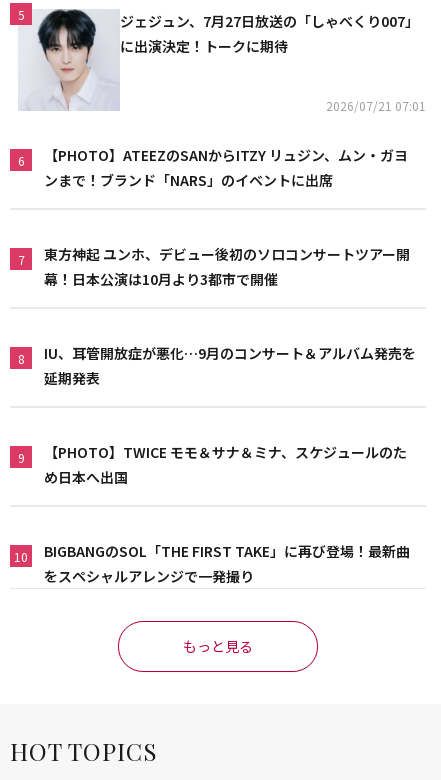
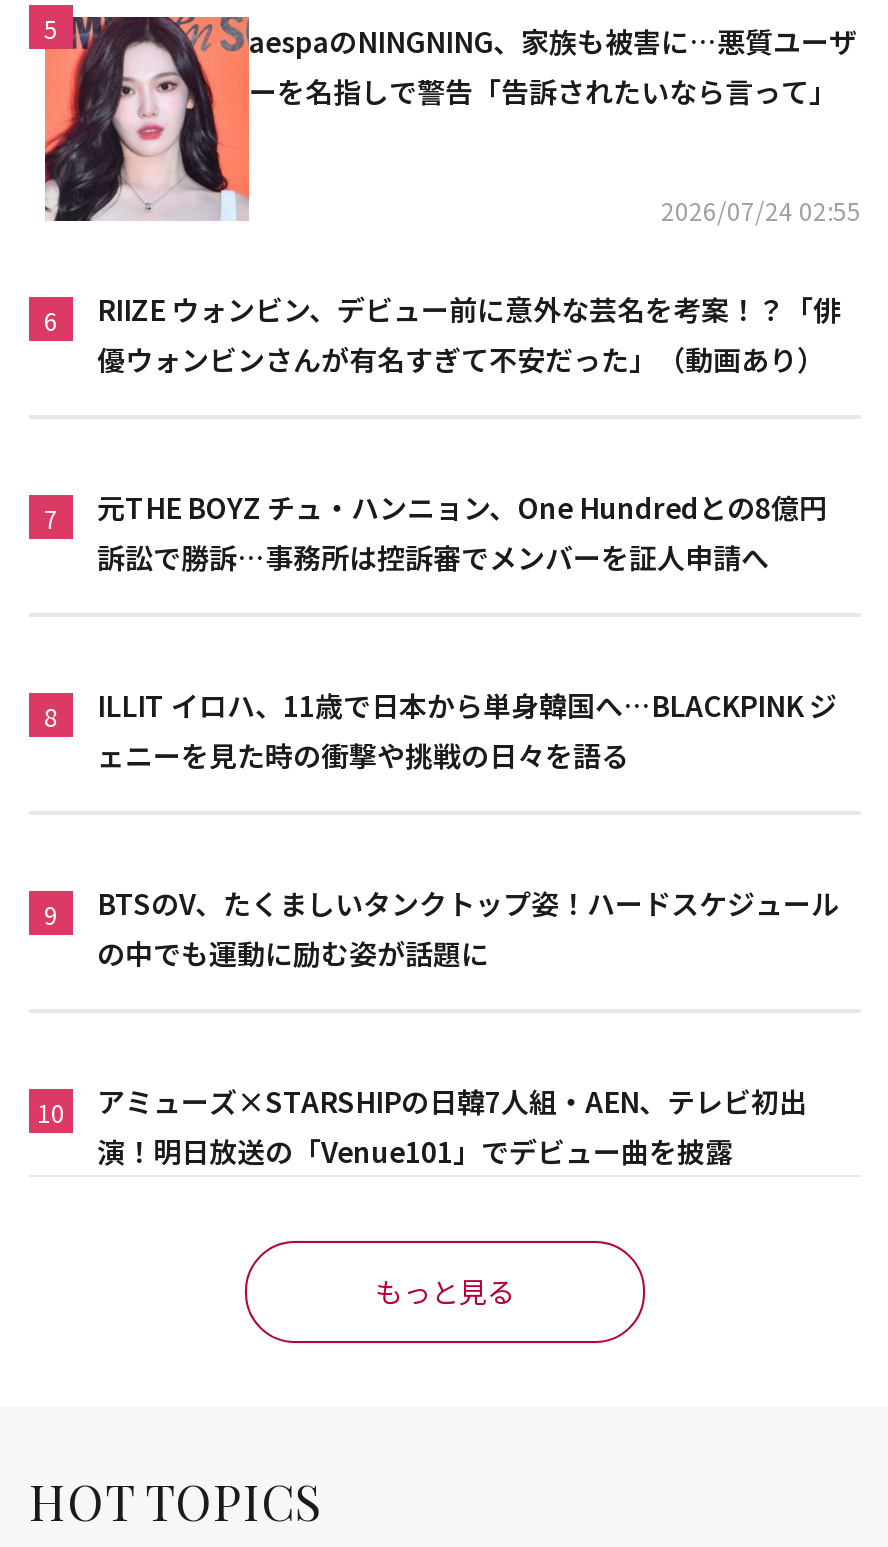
- [image]
- ジェジュン、7月27日放送の「しゃべくり007」
- に出演決定！トークに期待
+ [image]
+ aespaのNINGNING、家族も被害に…悪質ユーザ
+ ーを名指しで警告「告訴されたいなら言って」

- 2026/07/21 07:01
+ 2026/07/24 02:55

- 【PHOTO】ATEEZのSANからITZY リュジン、ムン・ガヨ
- ンまで！ブランド「NARS」のイベントに出席
+ RIIZE ウォンビン、デビュー前に意外な芸名を考案！？「俳
+ 優ウォンビンさんが有名すぎて不安だった」（動画あり）

- 東方神起 ユンホ、デビュー後初のソロコンサートツアー開
- 幕！日本公演は10月より3都市で開催
+ 元THE BOYZ チュ・ハンニョン、One Hundredとの8億円
+ 訴訟で勝訴…事務所は控訴審でメンバーを証人申請へ

- IU、耳管開放症が悪化…9月のコンサート＆アルバム発売を
- 延期発表
+ ILLIT イロハ、11歳で日本から単身韓国へ…BLACKPINK ジ
+ ェニーを見た時の衝撃や挑戦の日々を語る

- 【PHOTO】TWICE モモ＆サナ＆ミナ、スケジュールのた
- め日本へ出国
+ BTSのV、たくましいタンクトップ姿！ハードスケジュール
+ の中でも運動に励む姿が話題に

- BIGBANGのSOL「THE FIRST TAKE」に再び登場！最新曲
- をスペシャルアレンジで一発撮り
+ アミューズ×STARSHIPの日韓7人組・AEN、テレビ初出
+ 演！明日放送の「Venue101」でデビュー曲を披露
